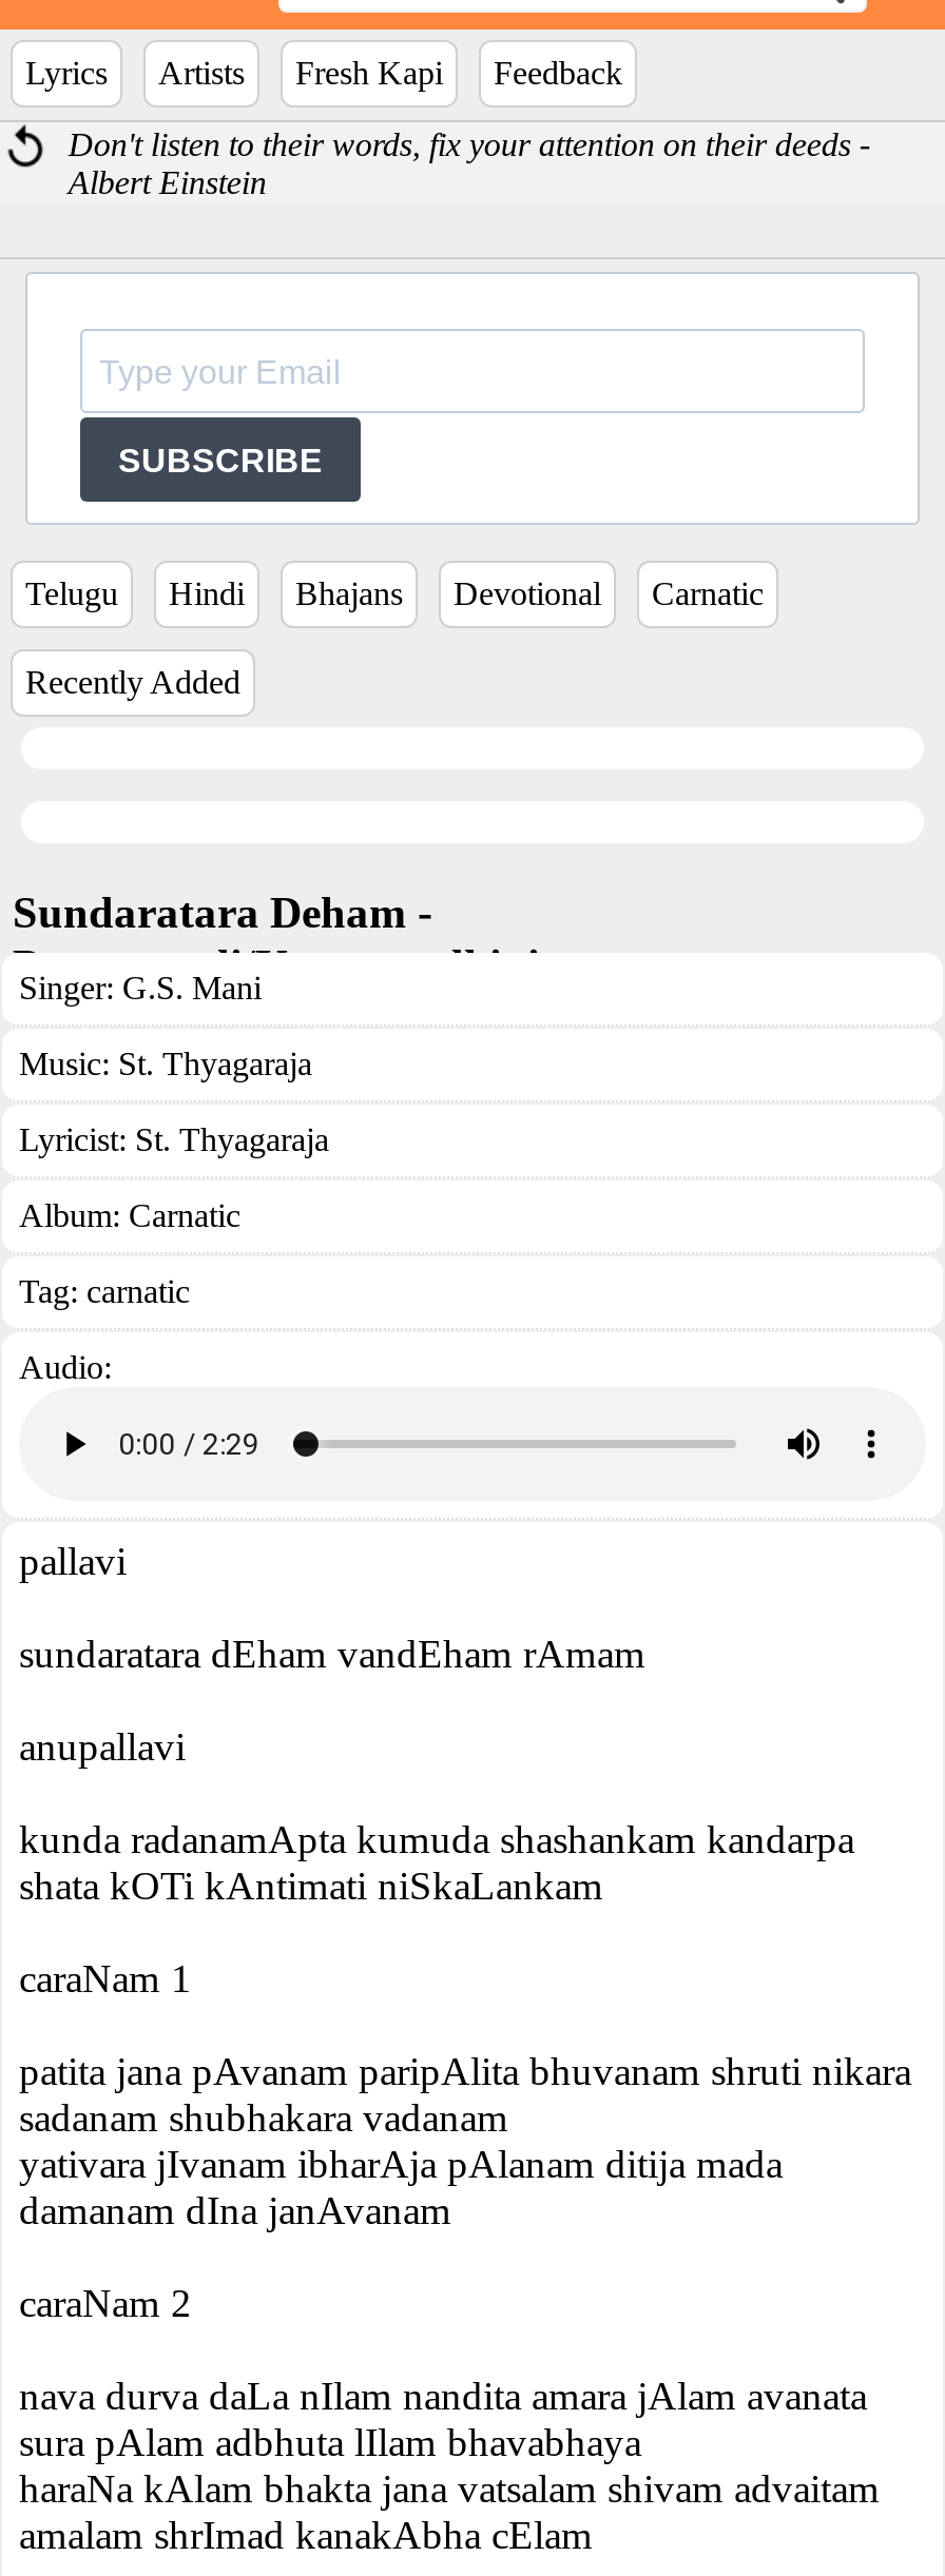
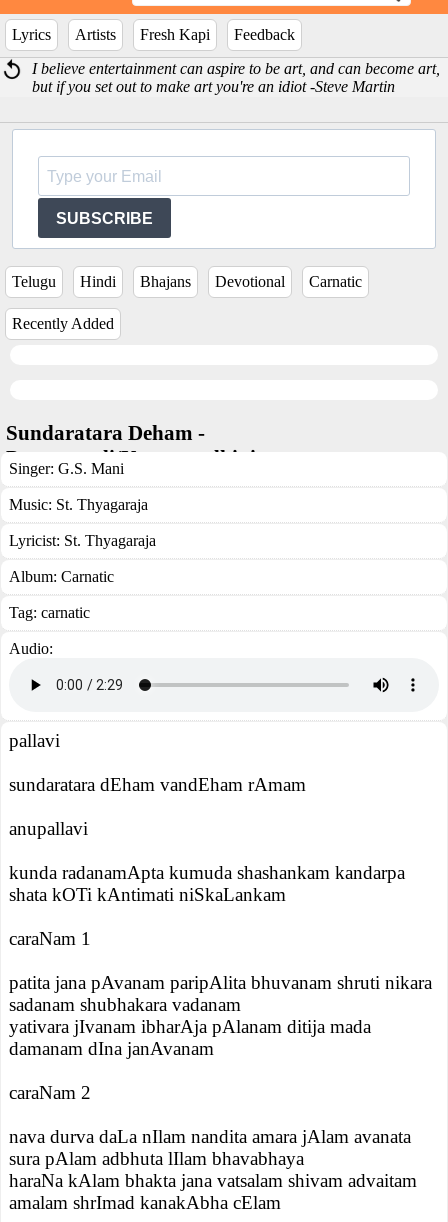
- Don't listen to their words, fix your attention on their deeds -
- Albert Einstein
+ I believe entertainment can aspire to be art, and can become art,
+ but if you set out to make art you're an idiot -Steve Martin
